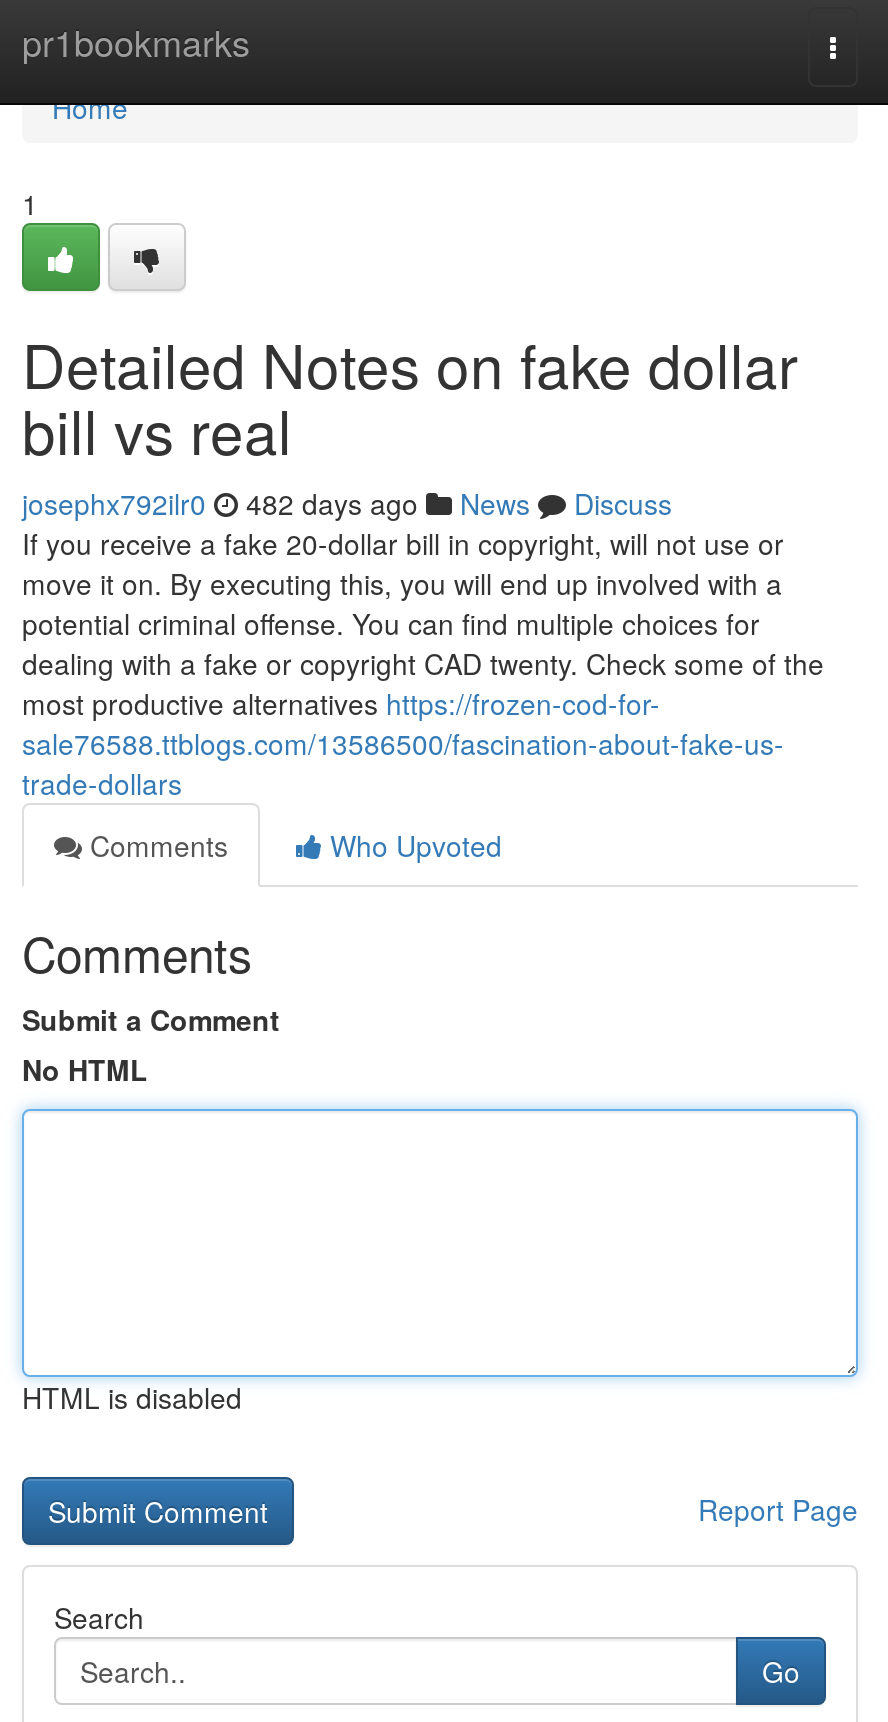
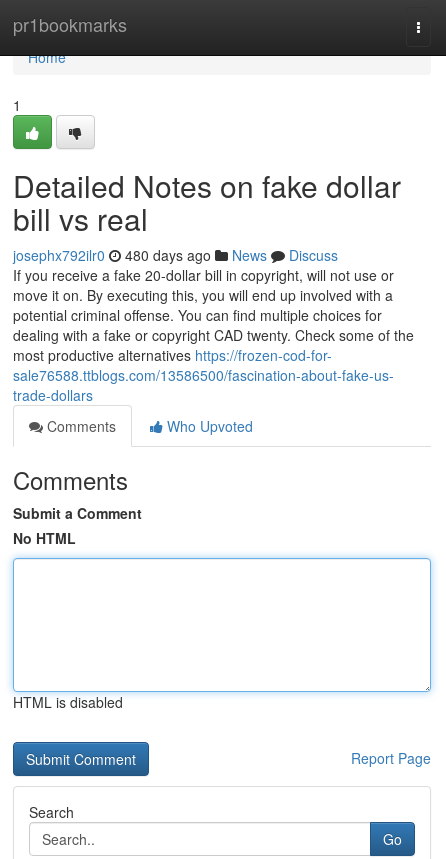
- josephx792ilr0 482 days ago News Discuss
+ josephx792ilr0 480 days ago News Discuss
